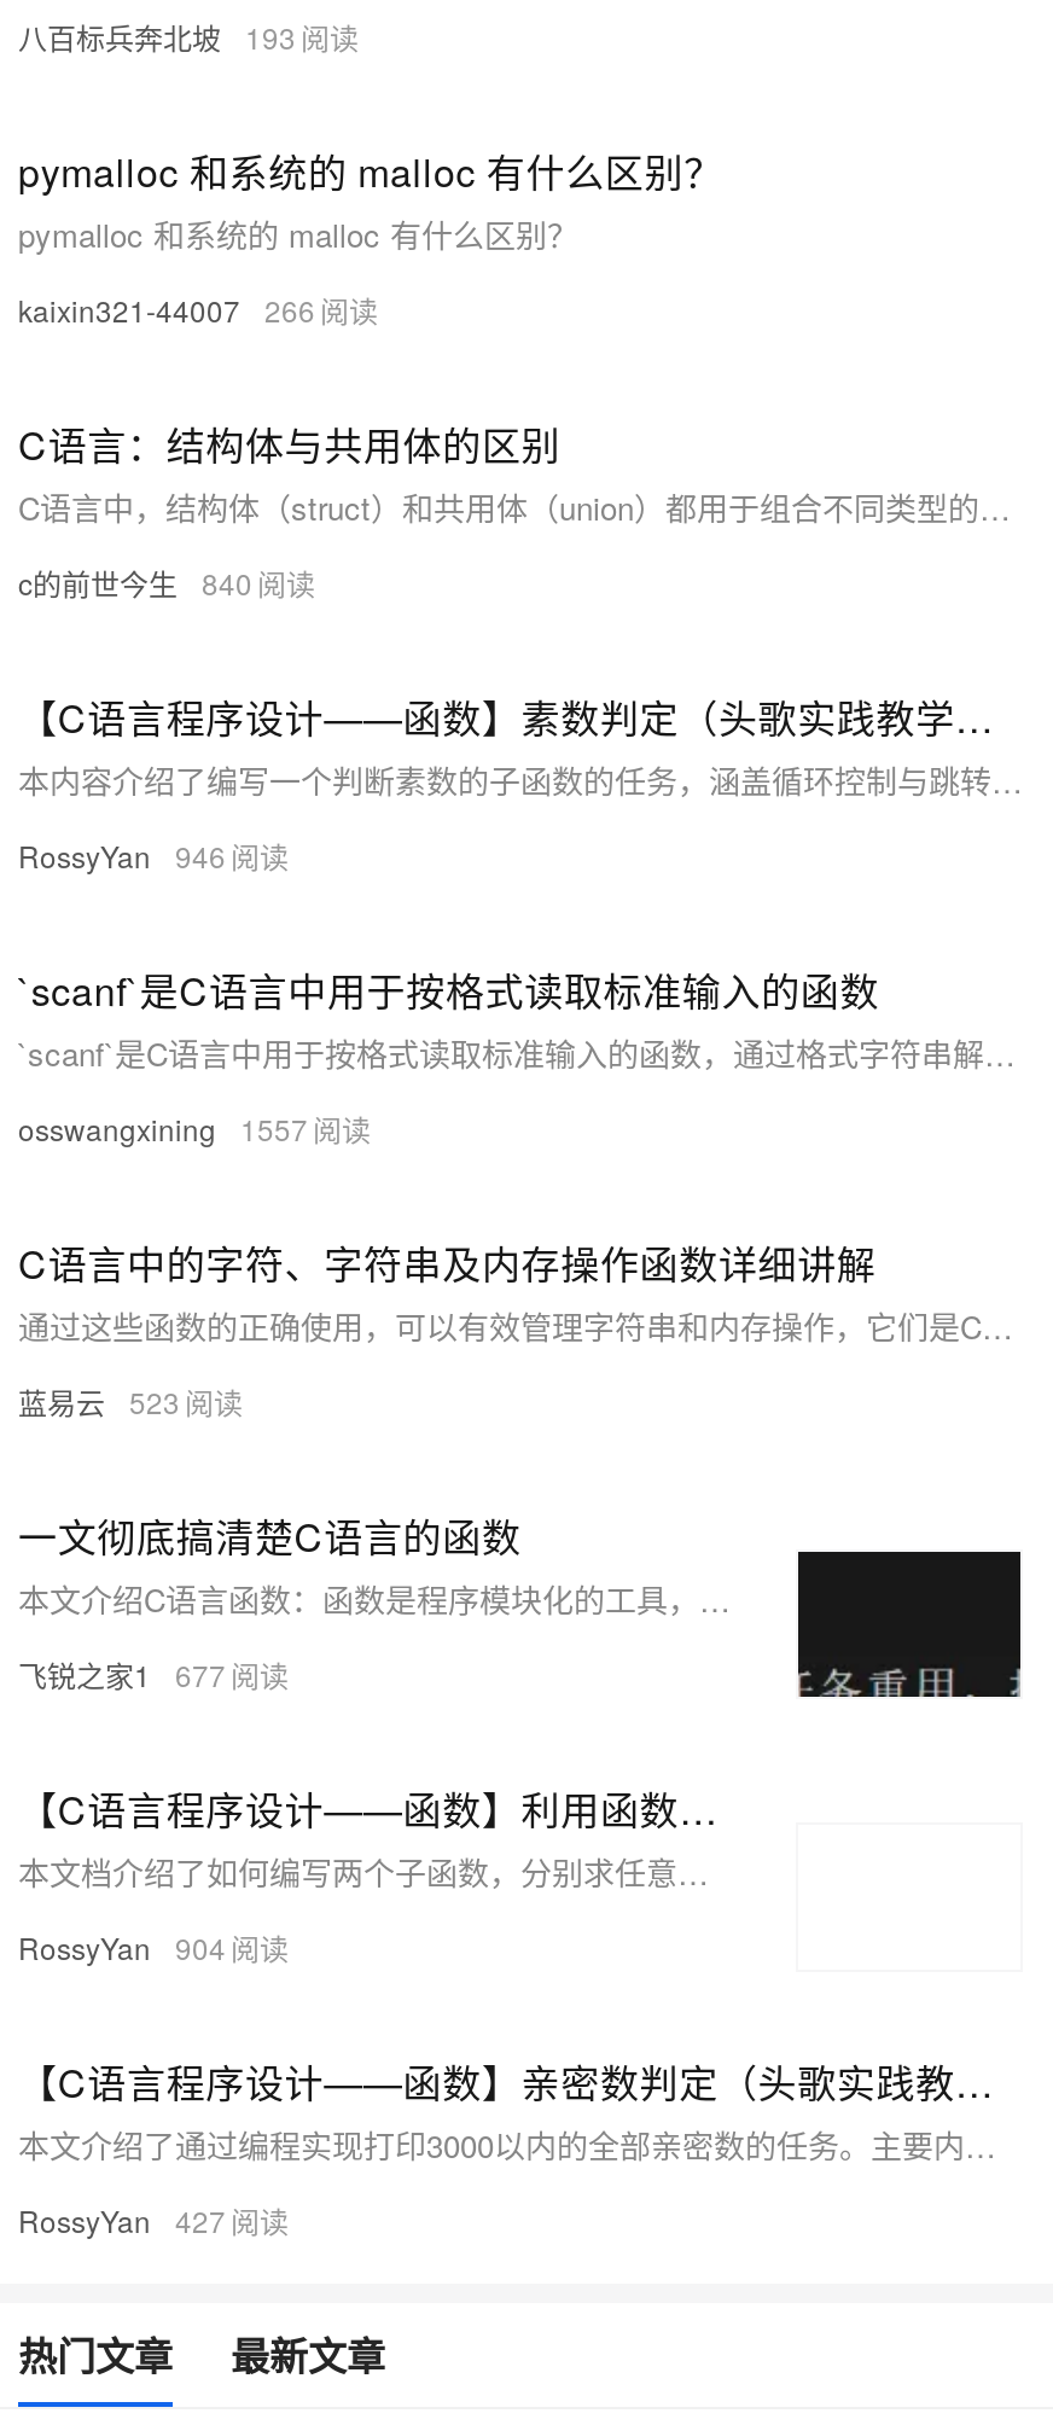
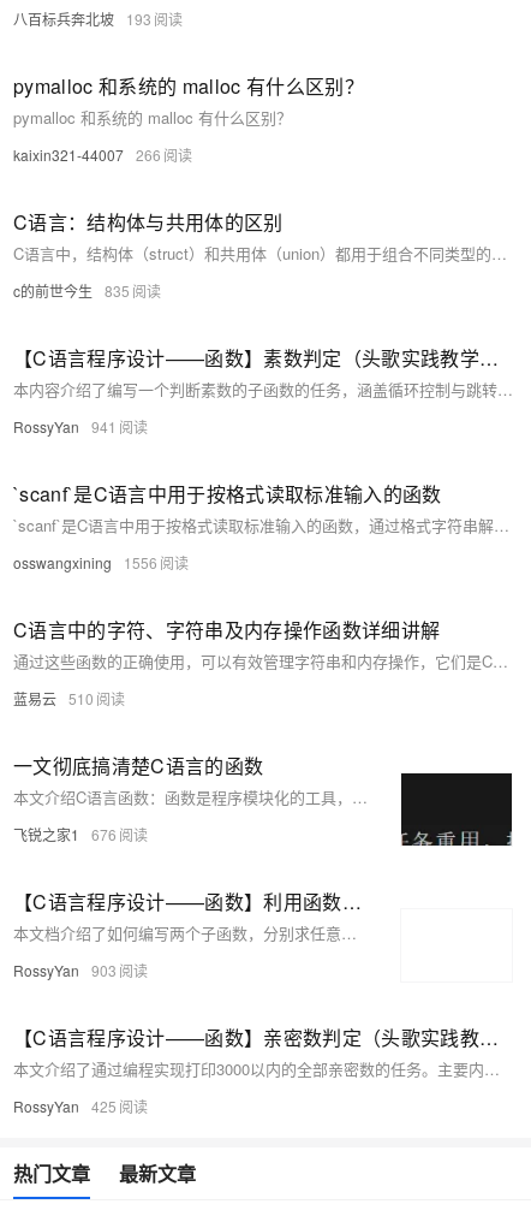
- c的前世今生 840
+ c的前世今生 835

- RossyYan 946
+ RossyYan 941

- osswangxining 1557
+ osswangxining 1556

- 蓝易云 523
+ 蓝易云 510

- 飞锐之家1 677
+ 飞锐之家1 676

- RossyYan 904
+ RossyYan 903

- RossyYan 427
+ RossyYan 425
